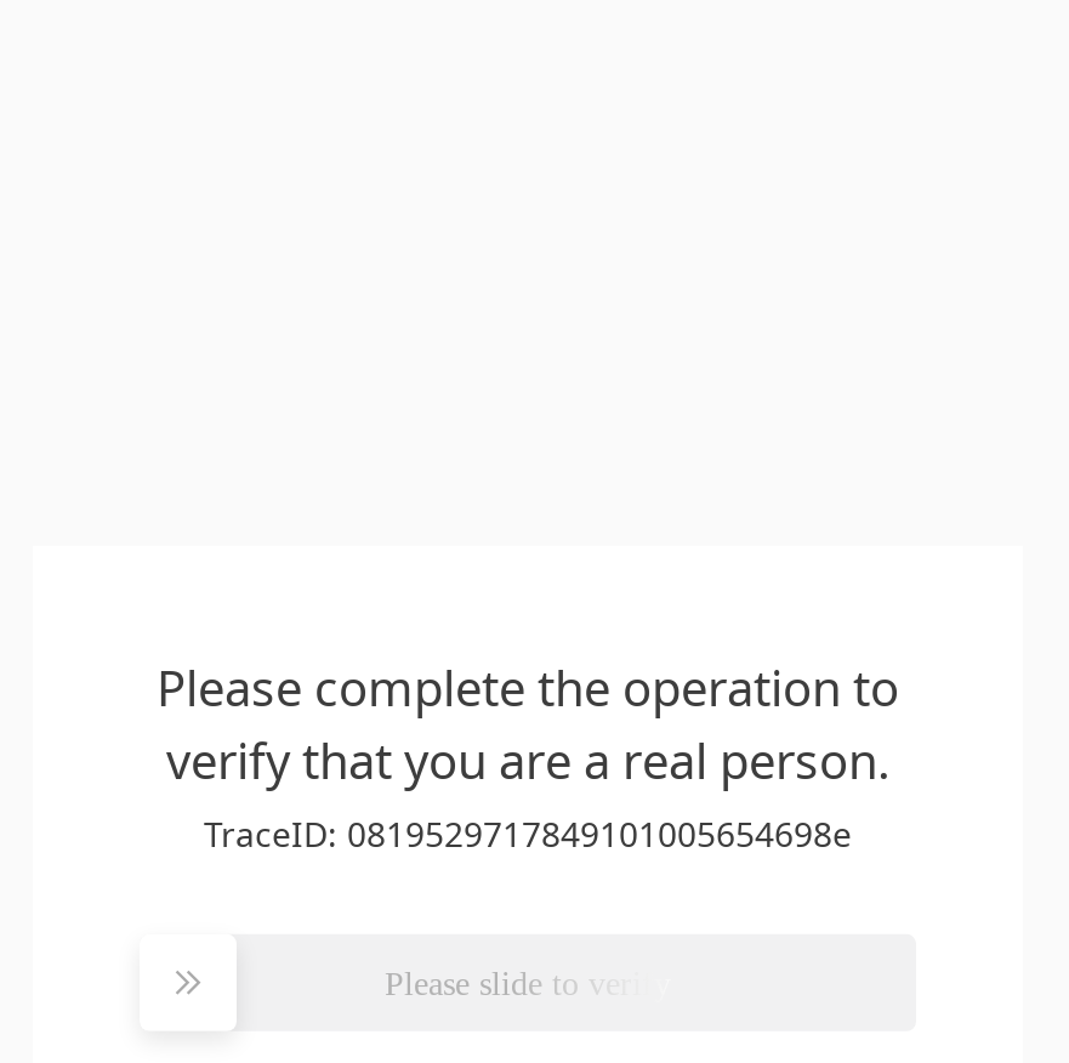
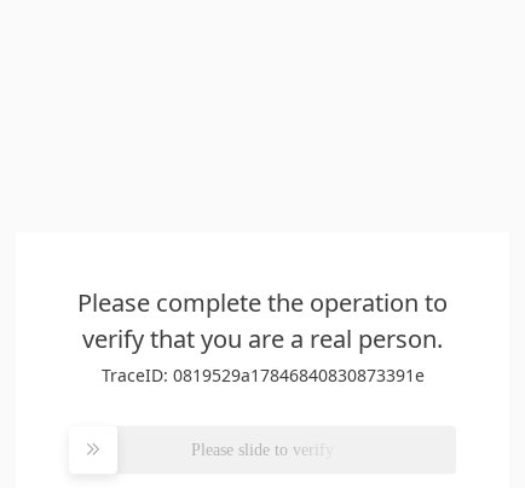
- TraceID: 0819529717849101005654698e
+ TraceID: 0819529a17846840830873391e
